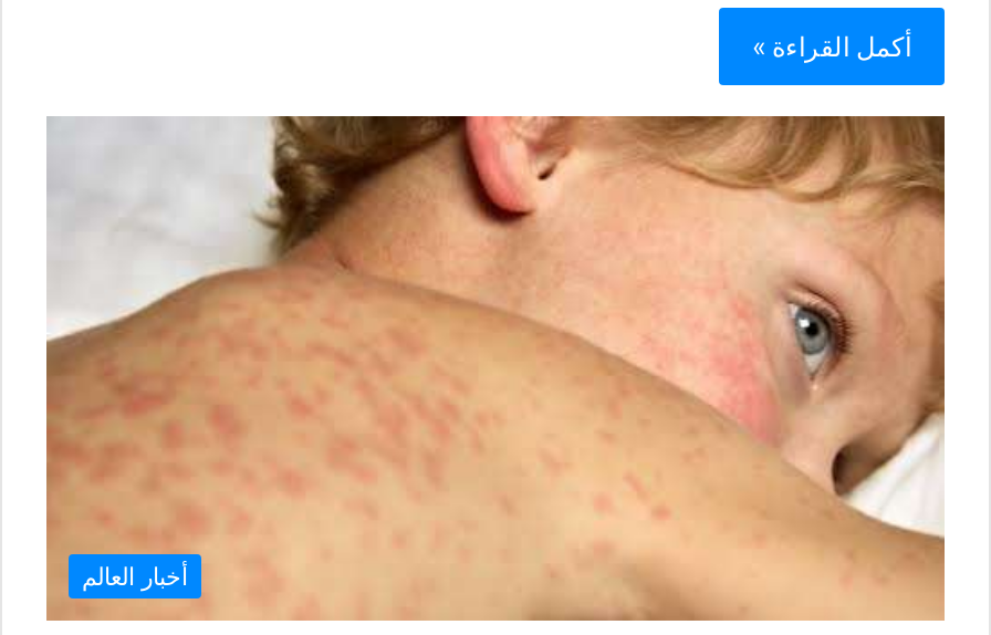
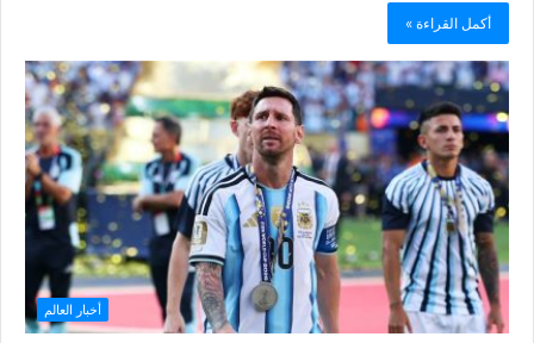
- [image]
+ [image]
